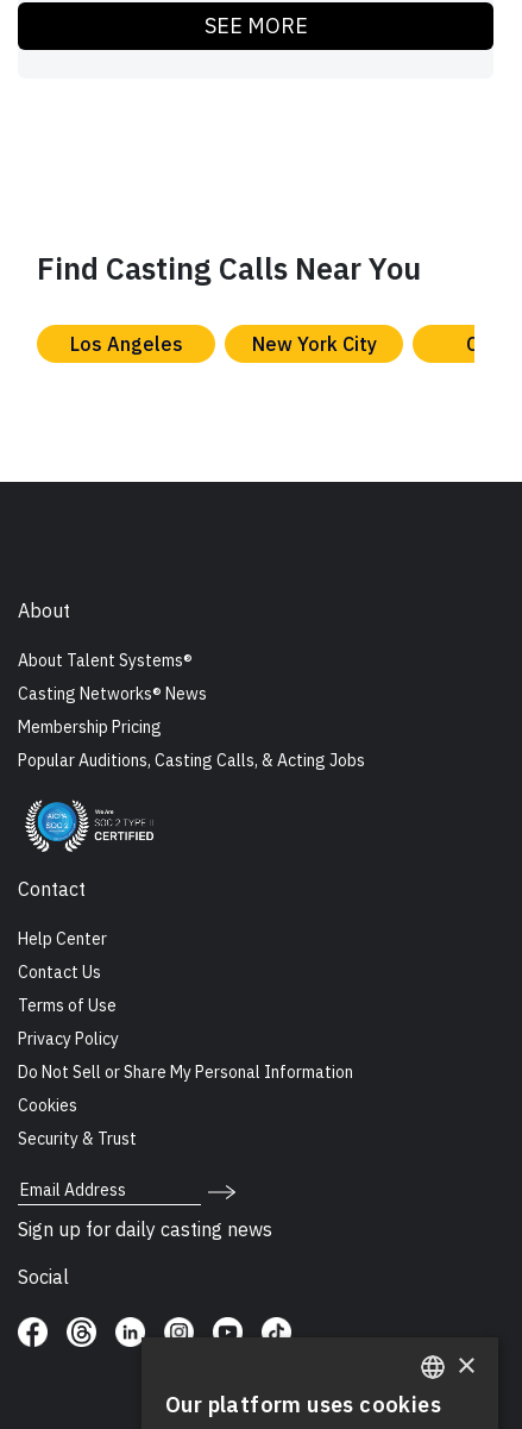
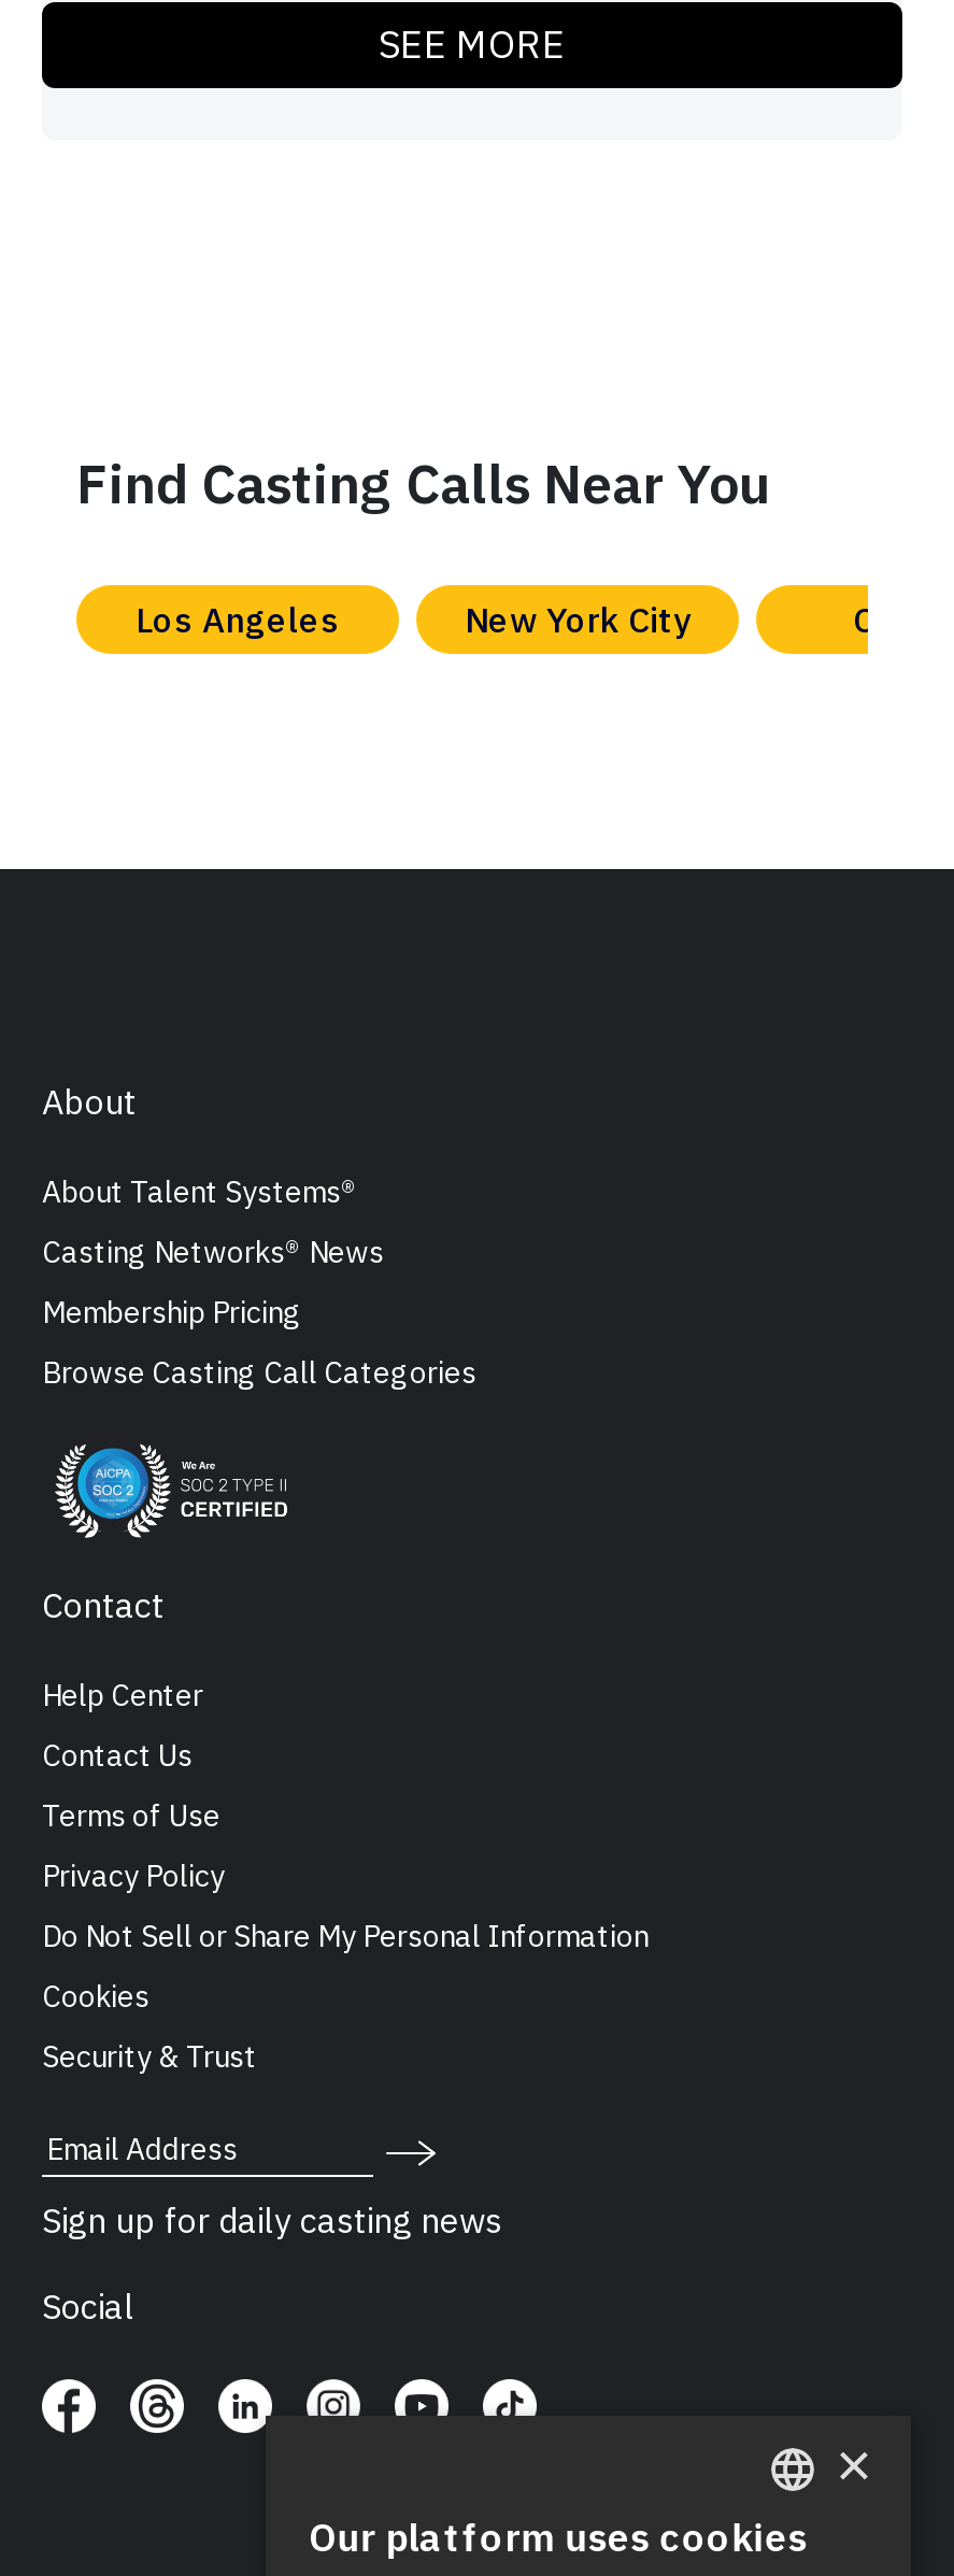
- Popular Auditions, Casting Calls, & Acting Jobs
+ Browse Casting Call Categories
